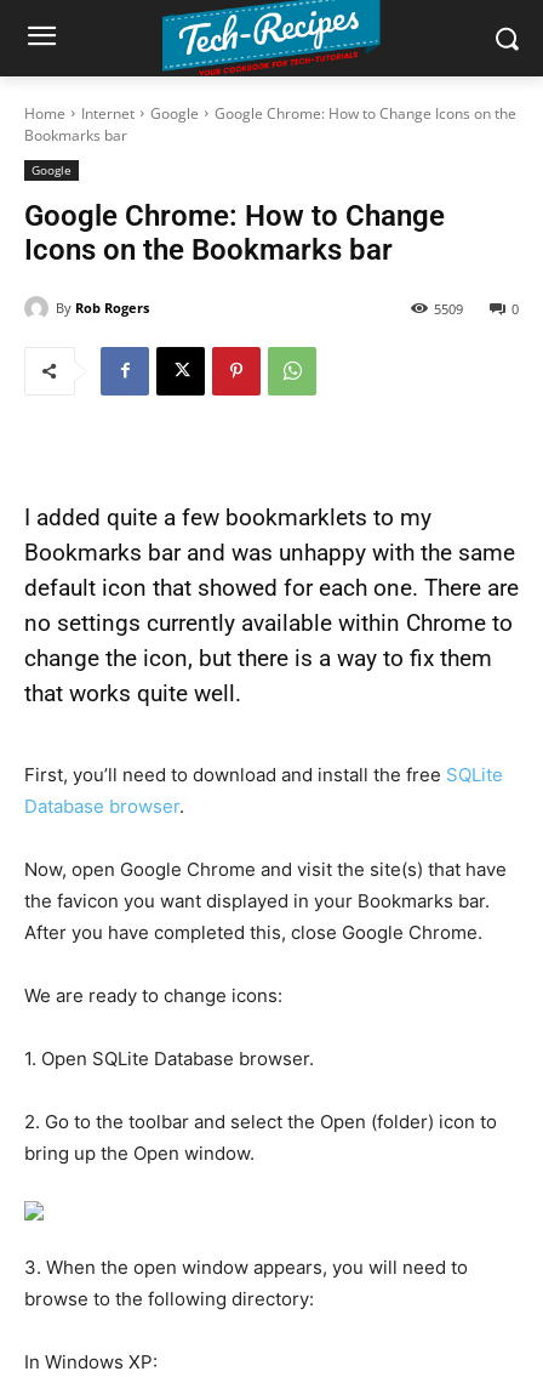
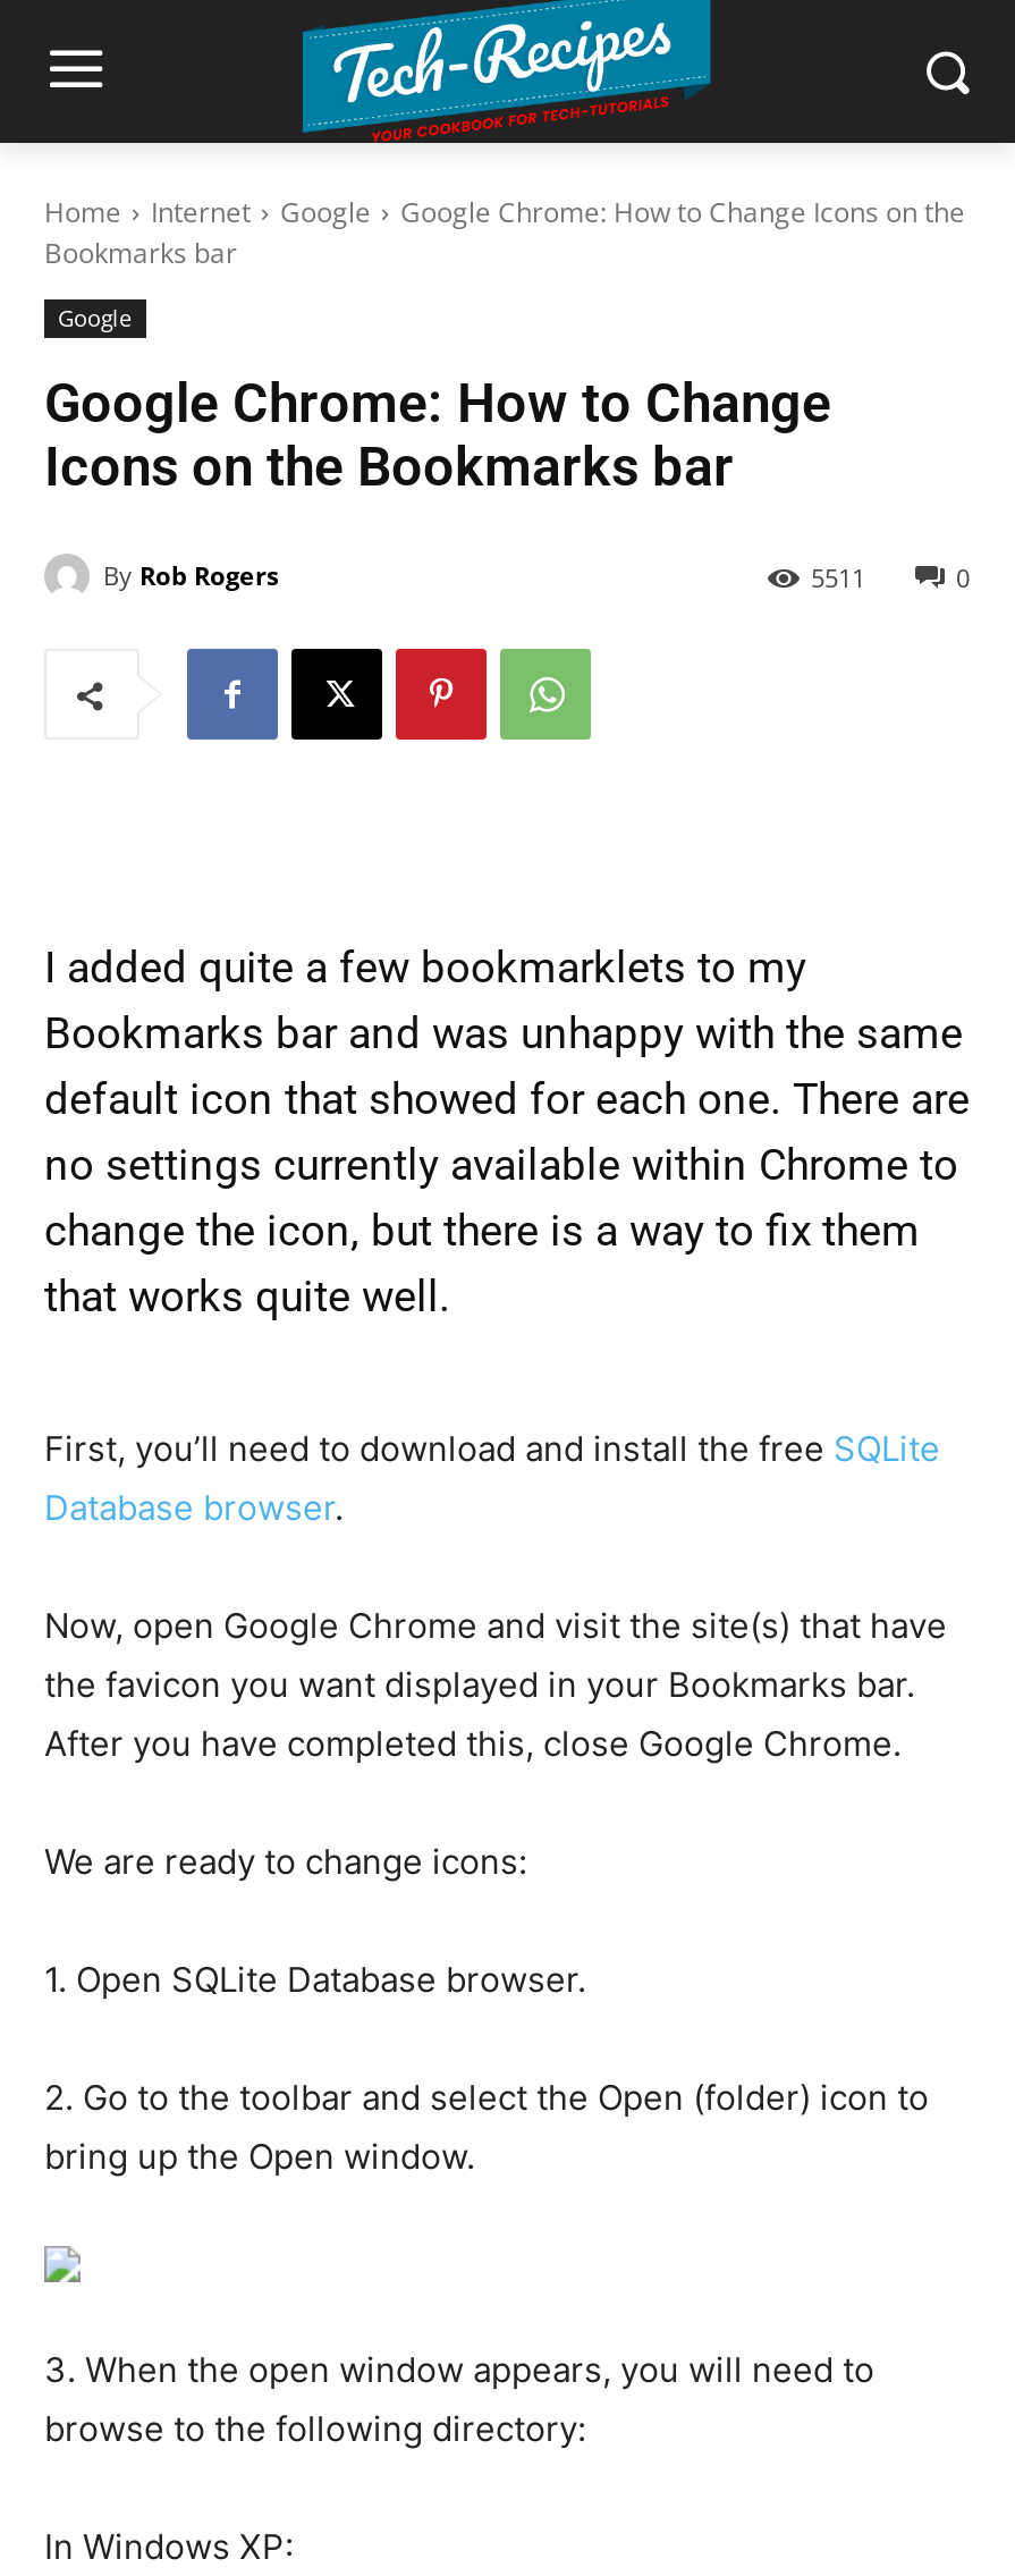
- 5509
+ 5511
